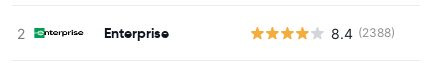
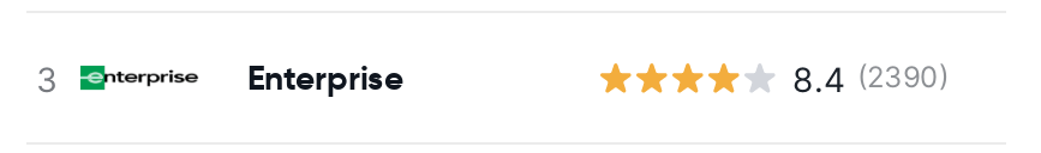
- 8.4 (2388)
+ 8.4 (2390)
